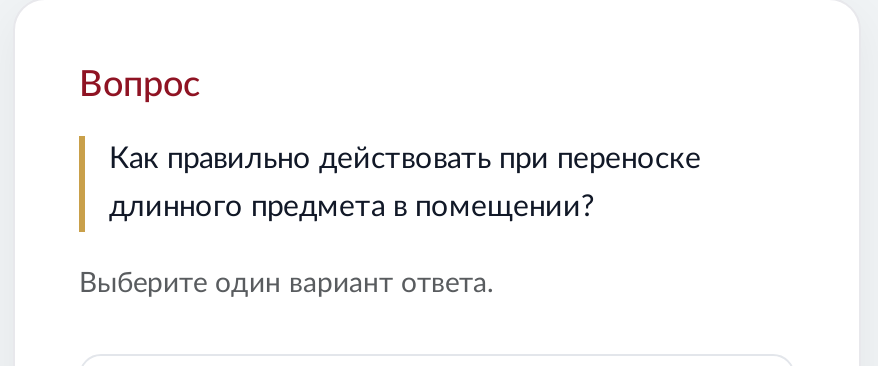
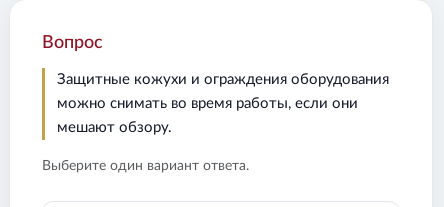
- Как правильно действовать при переноске
- длинного предмета в помещении?
+ Защитные кожухи и ограждения оборудования
+ можно снимать во время работы, если они
+ мешают обзору.
